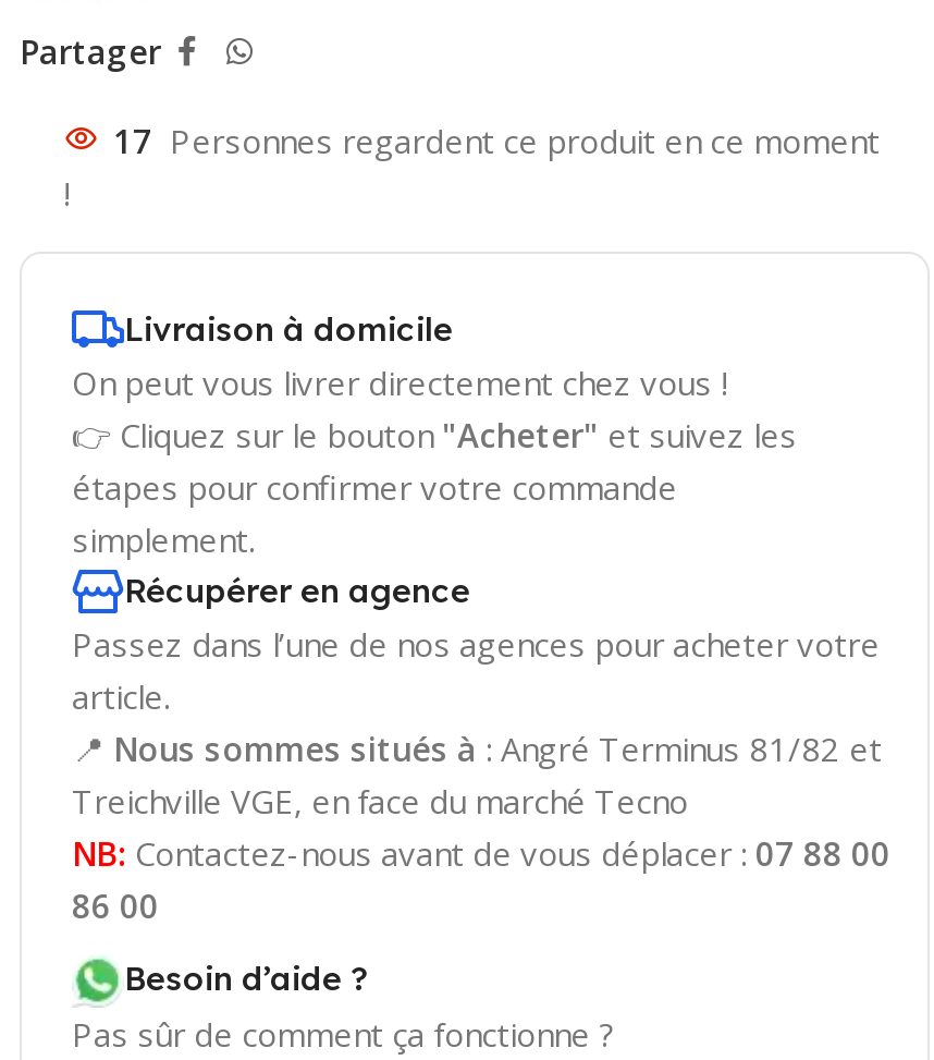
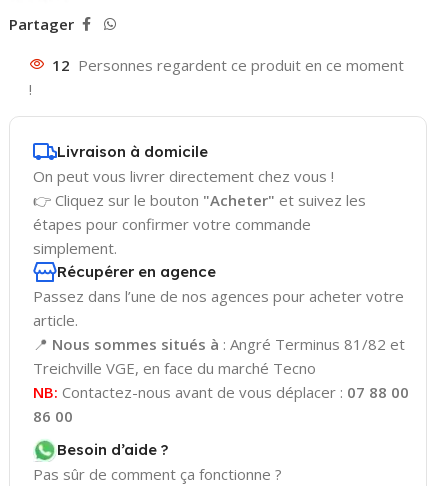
- 17 Personnes regardent ce produit en ce moment
+ 12 Personnes regardent ce produit en ce moment
